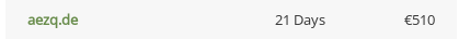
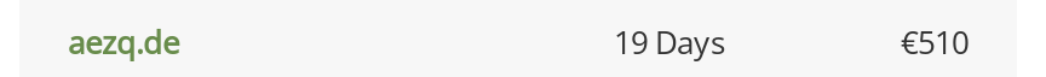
- 21 Days
+ 19 Days
